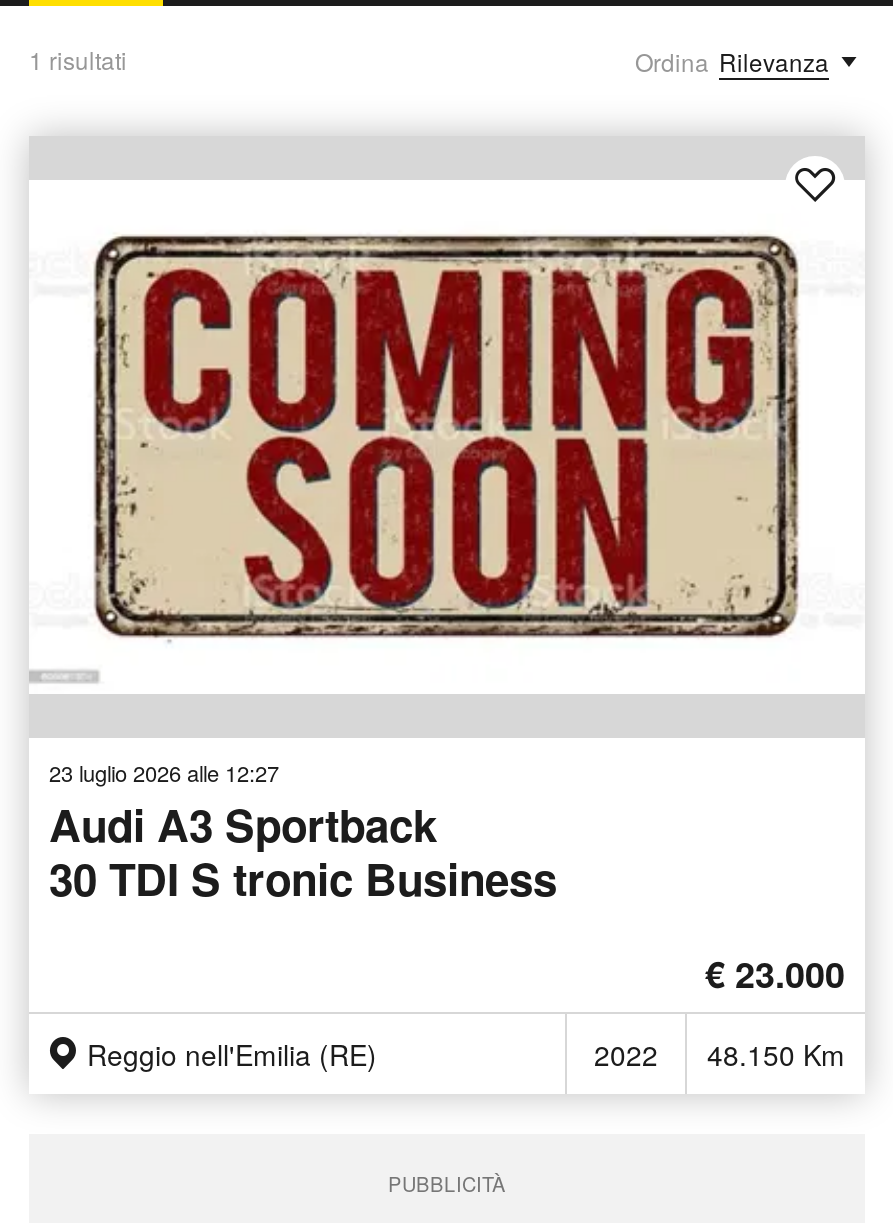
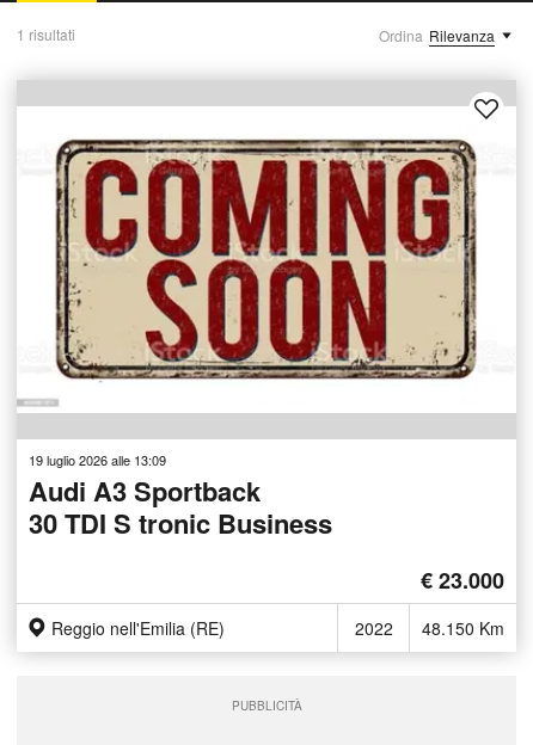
- 23 luglio 2026 alle 12:27
+ 19 luglio 2026 alle 13:09
